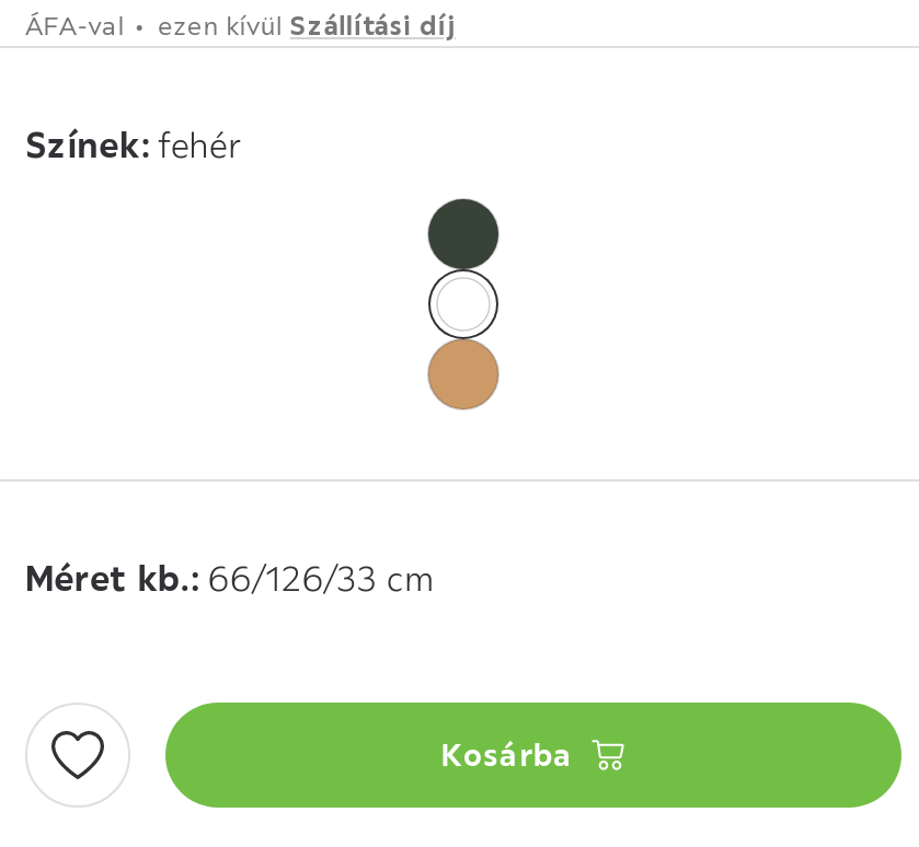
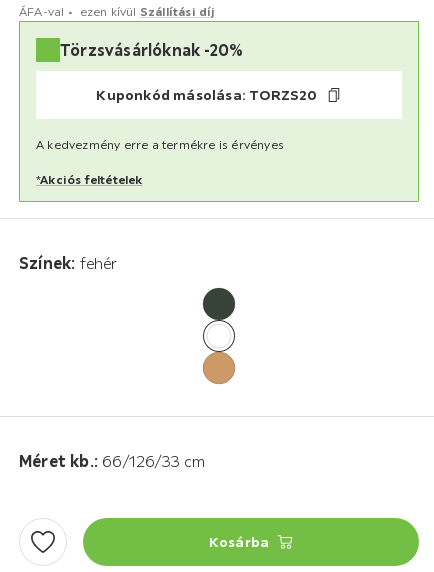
+ [image]
+ Törzsvásárlóknak -20%
+ Kuponkód másolása: TORZS20
+ A kedvezmény erre a termékre is érvényes
+ *Akciós feltételek
